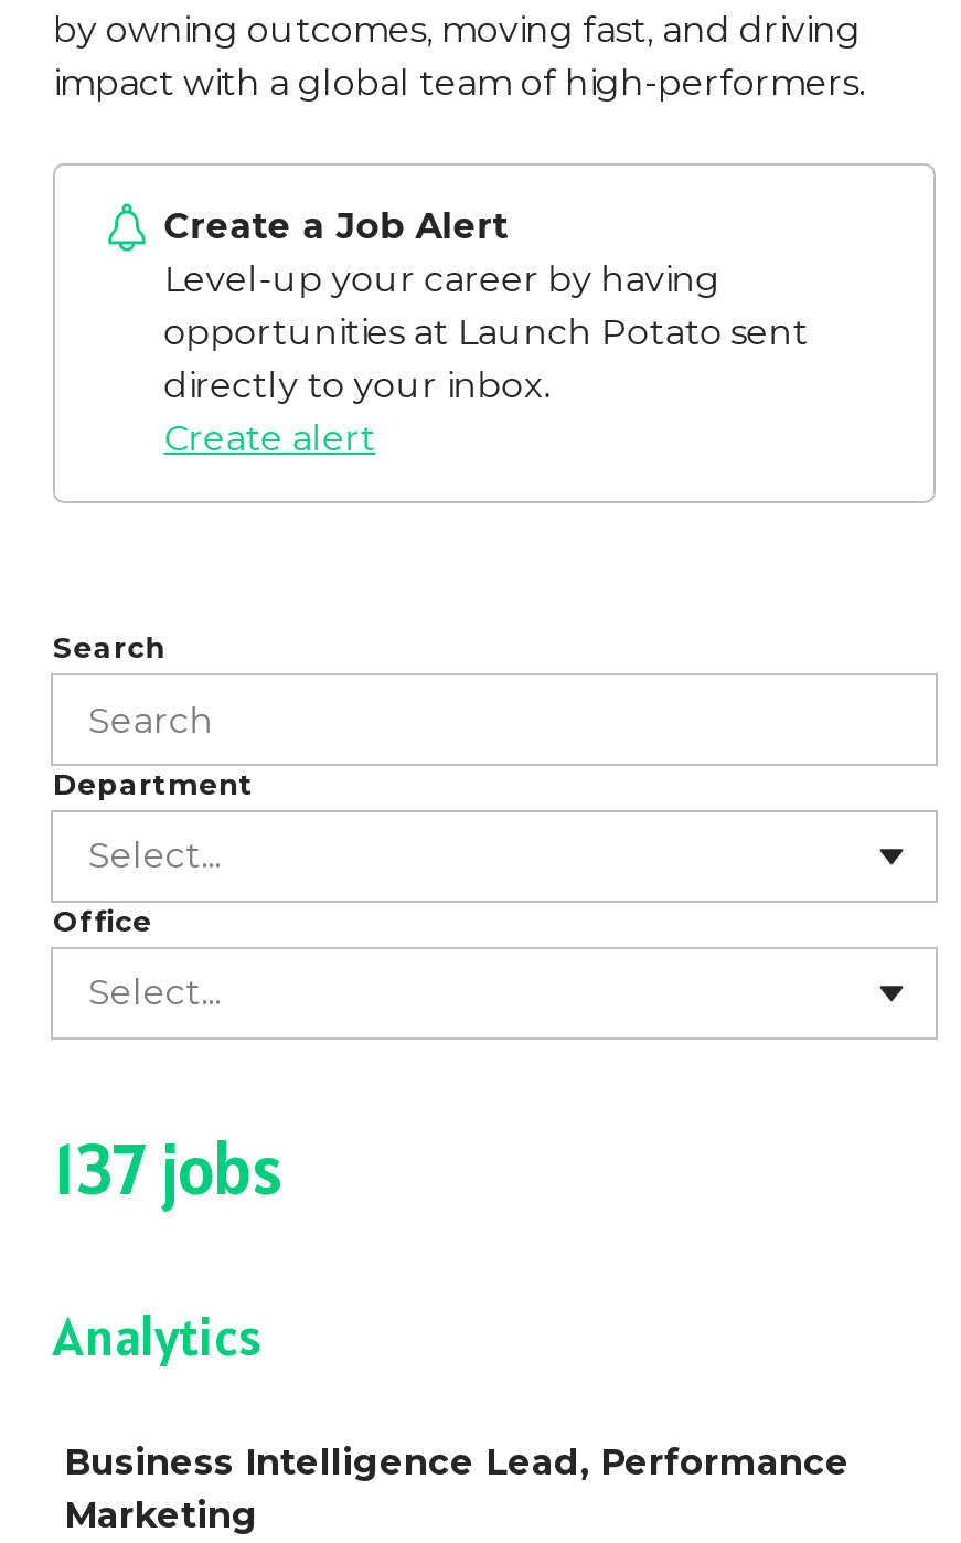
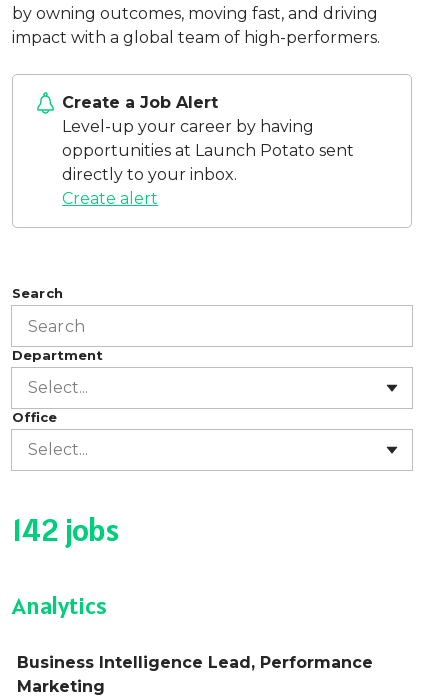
- 137 jobs
+ 142 jobs
